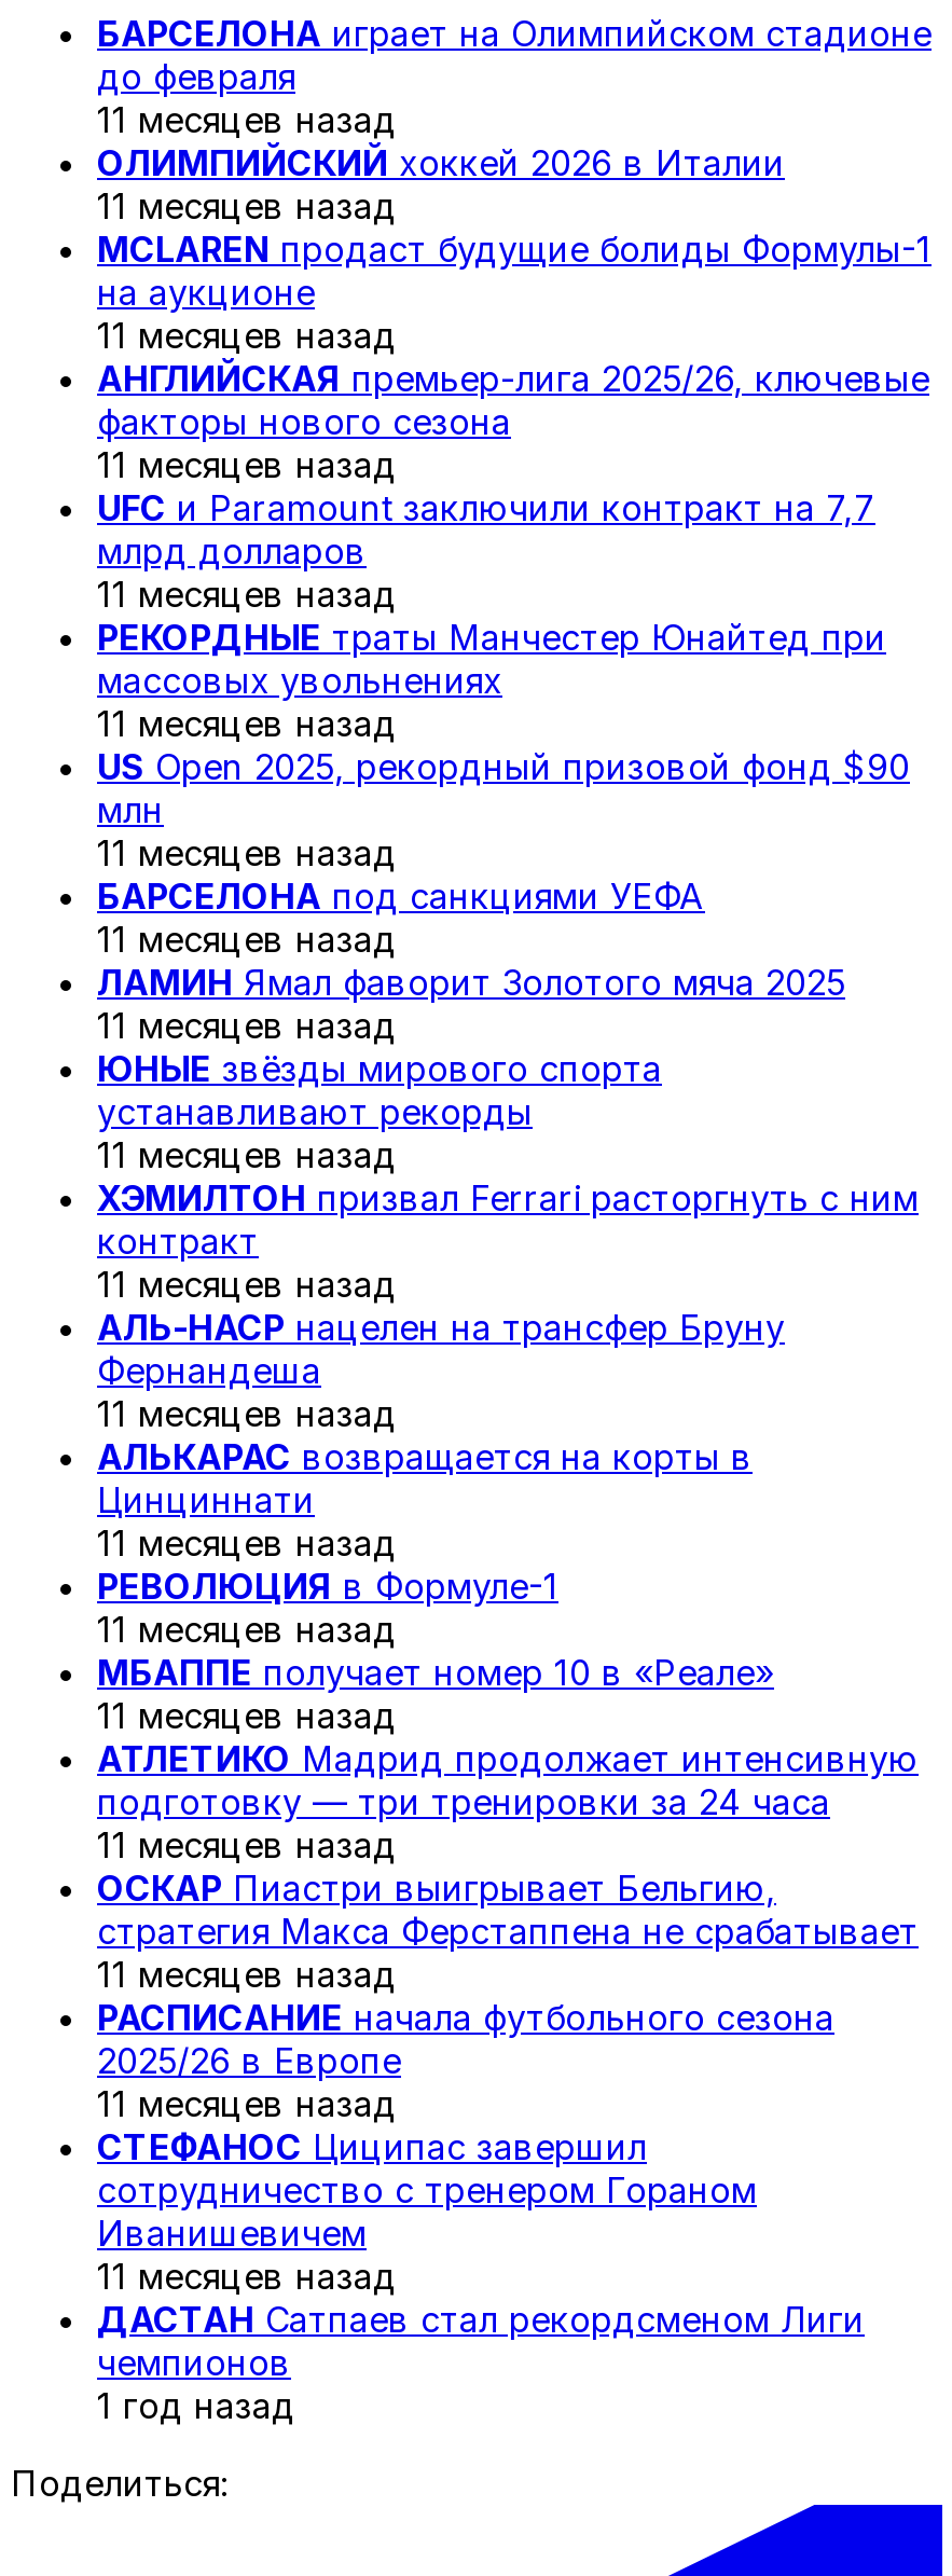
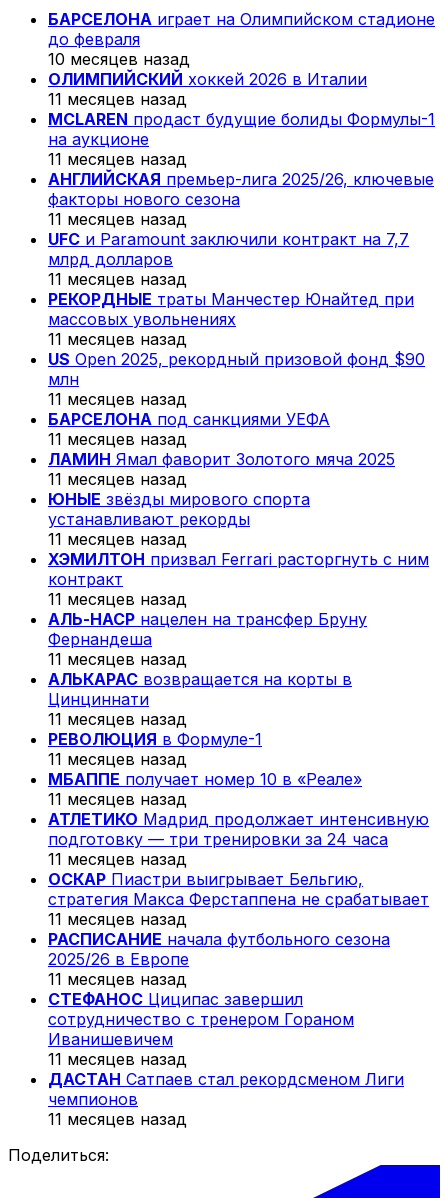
- 11 месяцев назад
+ 10 месяцев назад

- 1 год назад
+ 11 месяцев назад
